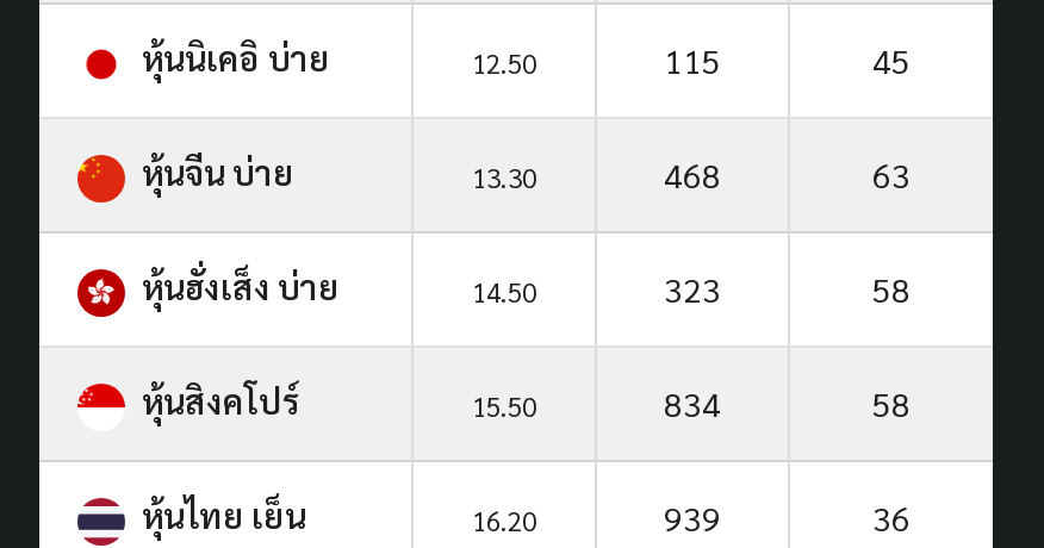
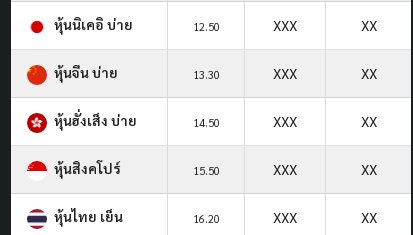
- 115
- 45
+ XXX
+ XX

- 468
- 63
+ XXX
+ XX

- 323
- 58
+ XXX
+ XX

- 834
- 58
+ XXX
+ XX

- 939
- 36
+ XXX
+ XX
